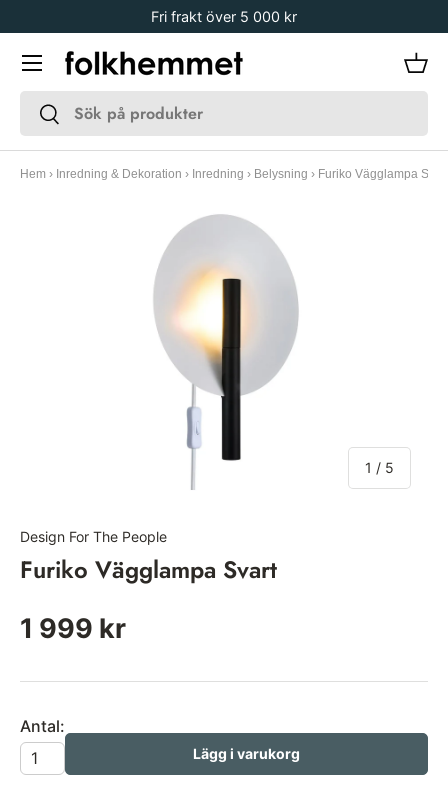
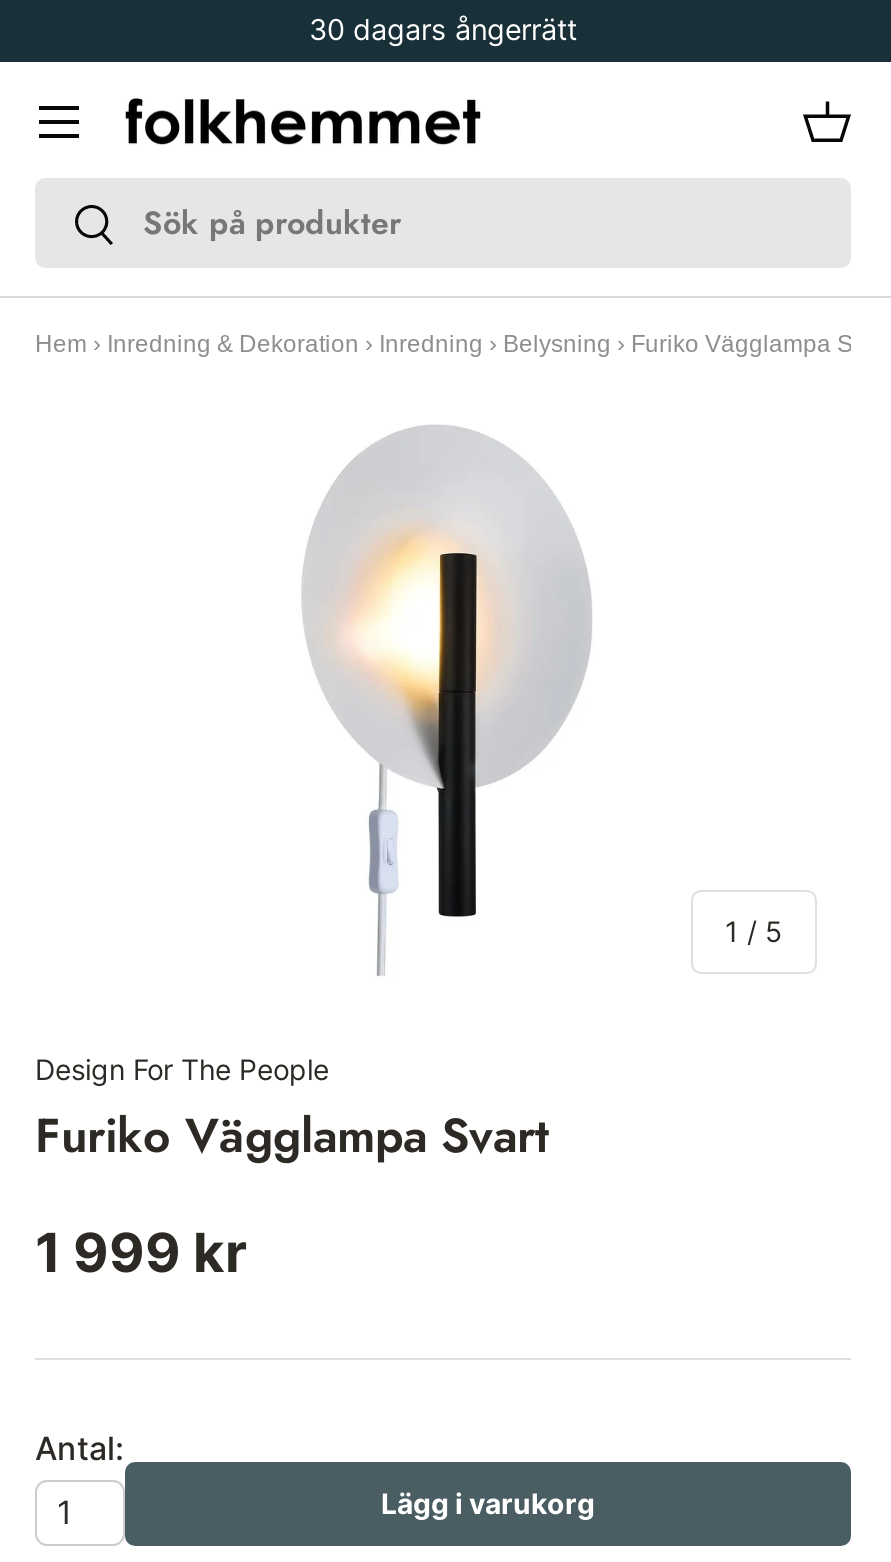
- Fri frakt över 5 000 kr
+ 30 dagars ångerrätt
